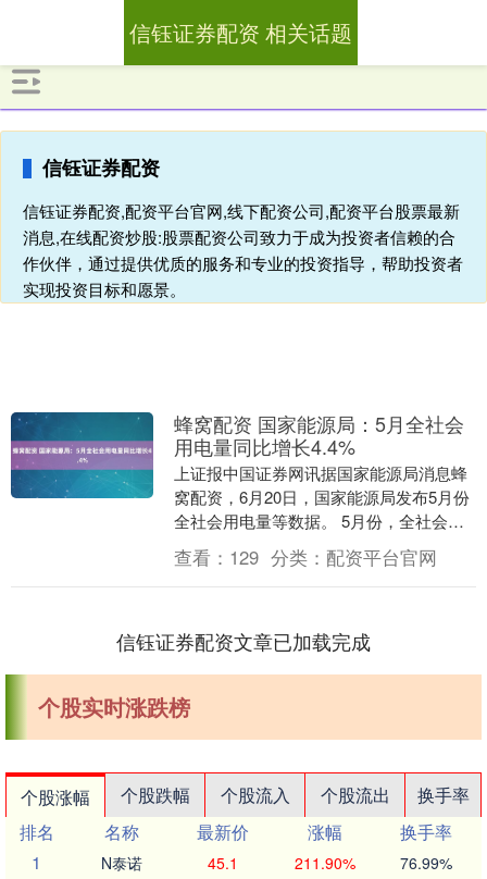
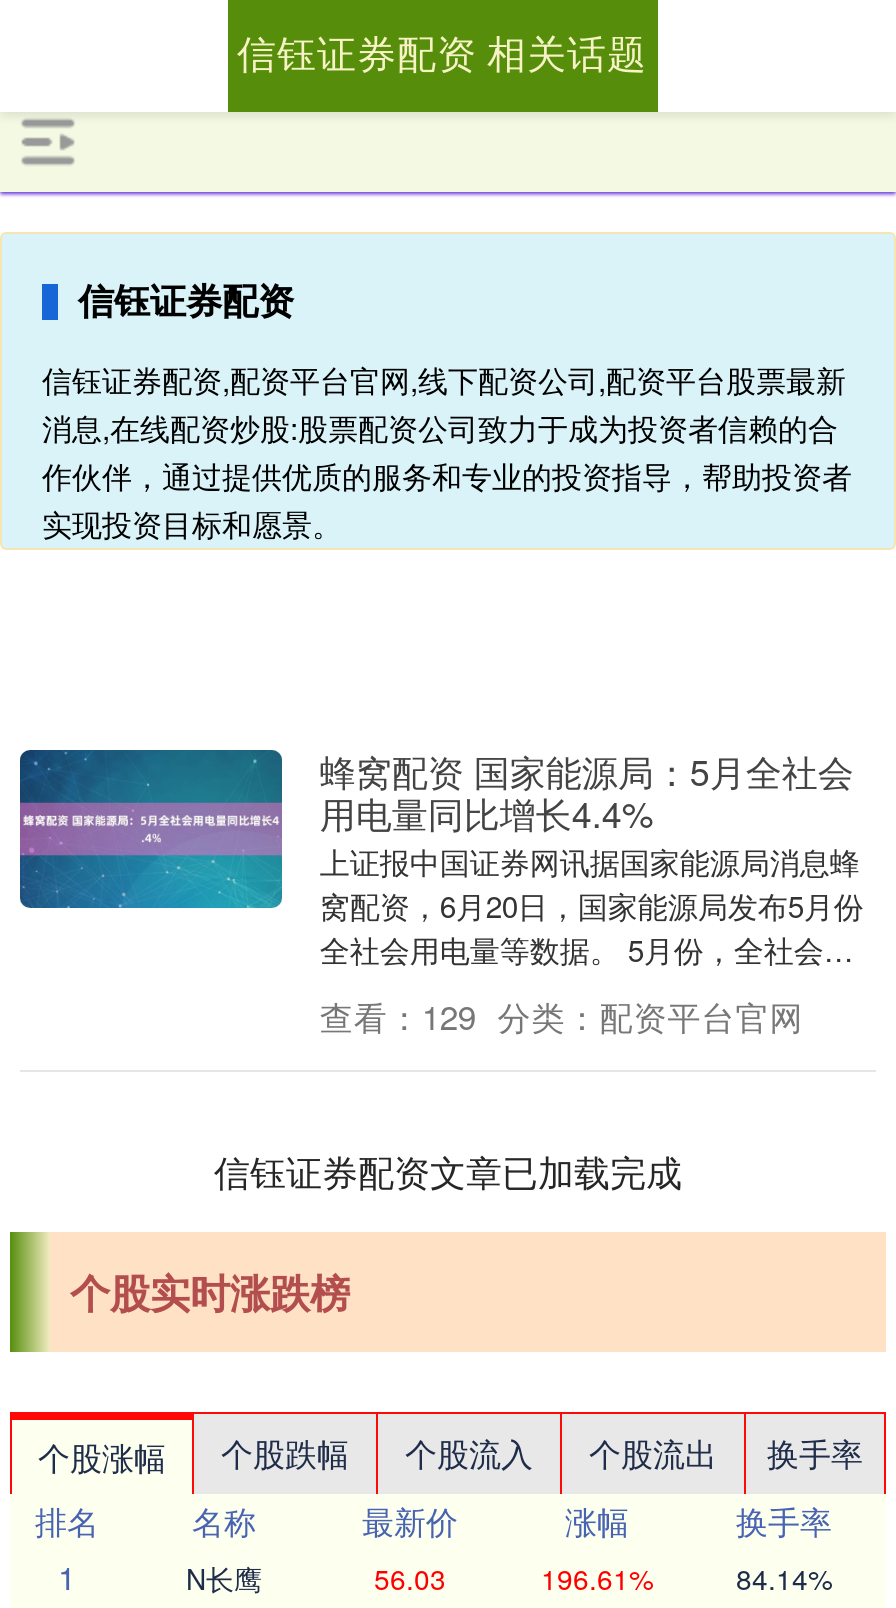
- N泰诺
+ N长鹰

- 45.1
+ 56.03

- 211.90%
+ 196.61%

- 76.99%
+ 84.14%
